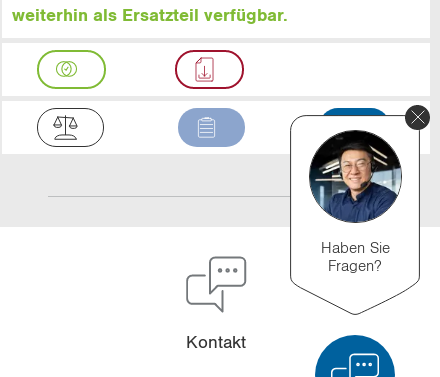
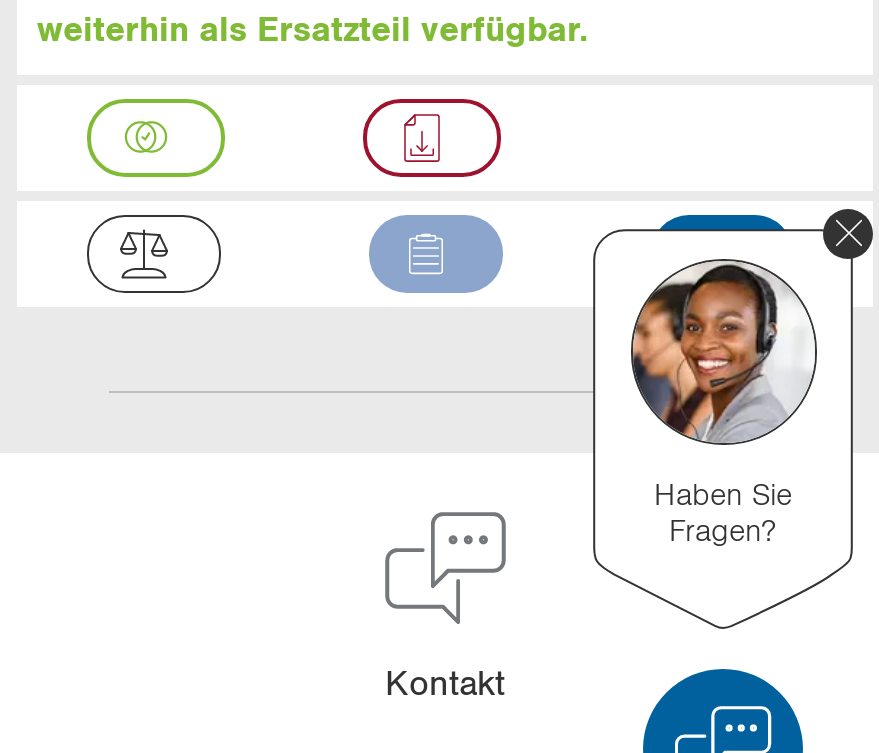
- [image]
+ [image]
